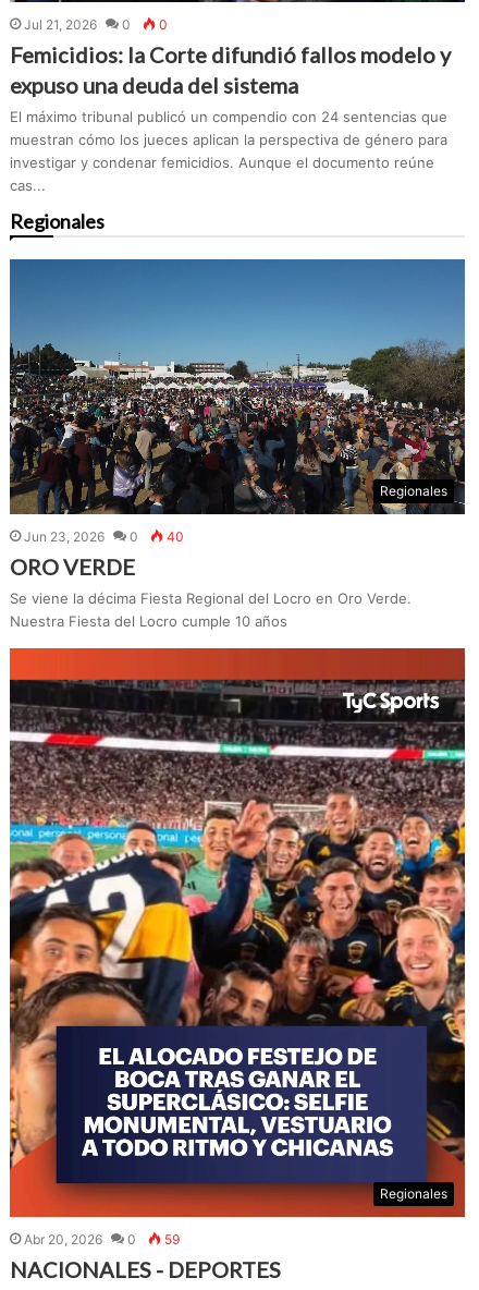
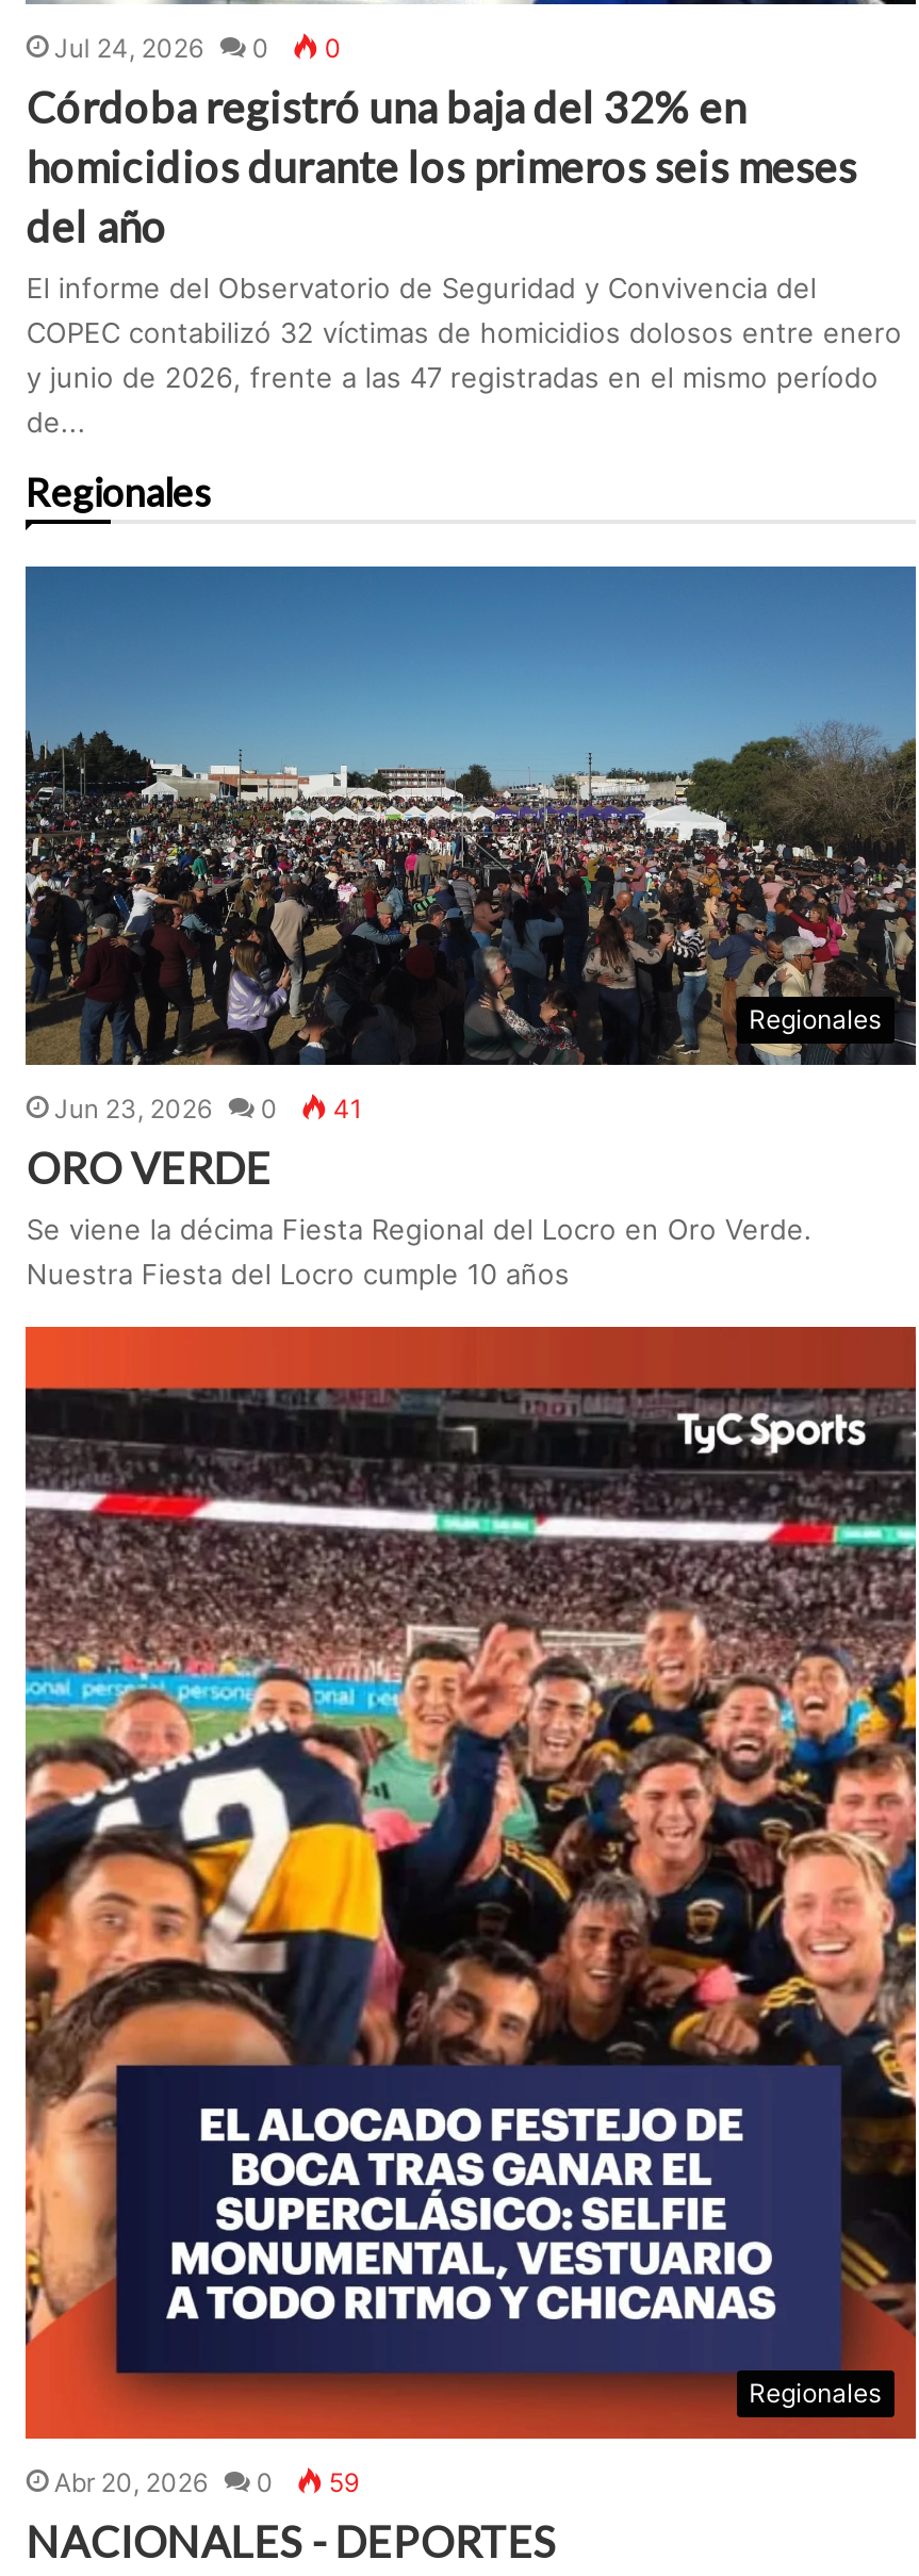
- Jul 21, 2026 0 0
+ Jul 24, 2026 0 0

- Femicidios: la Corte difundió fallos modelo y
- expuso una deuda del sistema
- El máximo tribunal publicó un compendio con 24 sentencias que
- muestran cómo los jueces aplican la perspectiva de género para
- investigar y condenar femicidios. Aunque el documento reúne
- cas...
+ Córdoba registró una baja del 32% en
+ homicidios durante los primeros seis meses
+ del año
+ El informe del Observatorio de Seguridad y Convivencia del
+ COPEC contabilizó 32 víctimas de homicidios dolosos entre enero
+ y junio de 2026, frente a las 47 registradas en el mismo período
+ de...

- Jun 23, 2026 0 40
+ Jun 23, 2026 0 41
